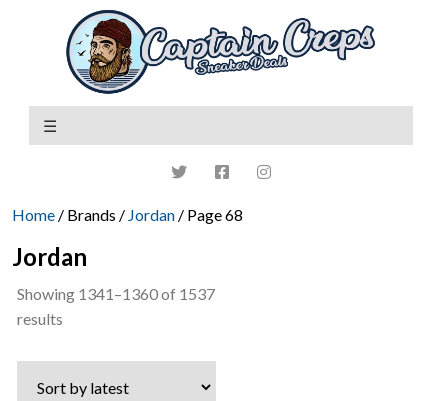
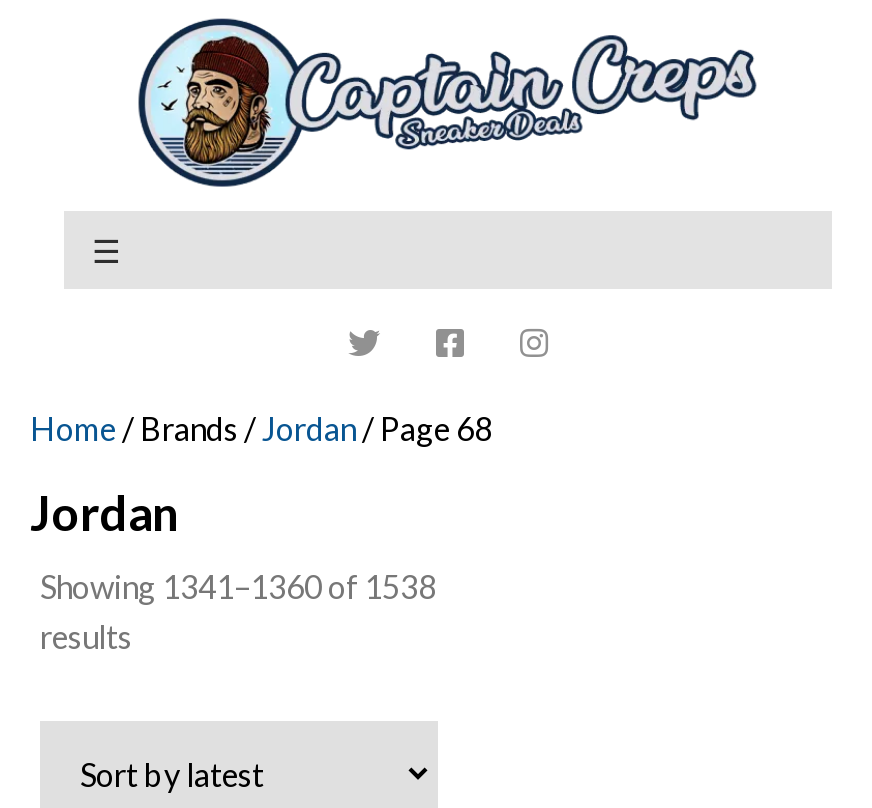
- Showing 1341–1360 of 1537
+ Showing 1341–1360 of 1538
